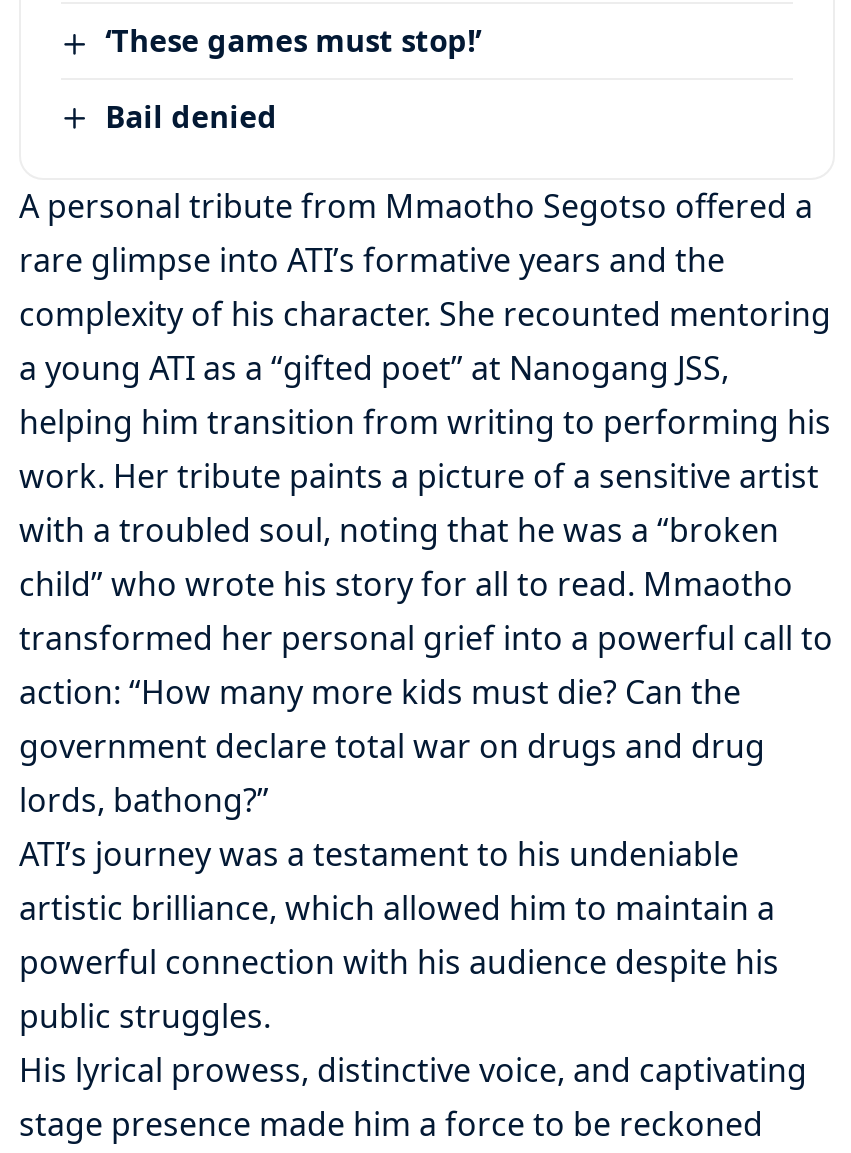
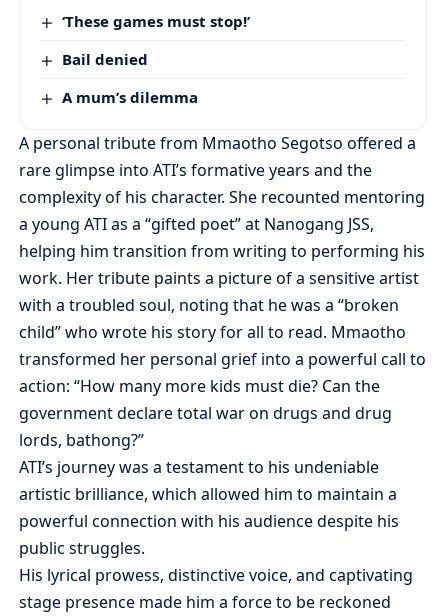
+ A mum’s dilemma
